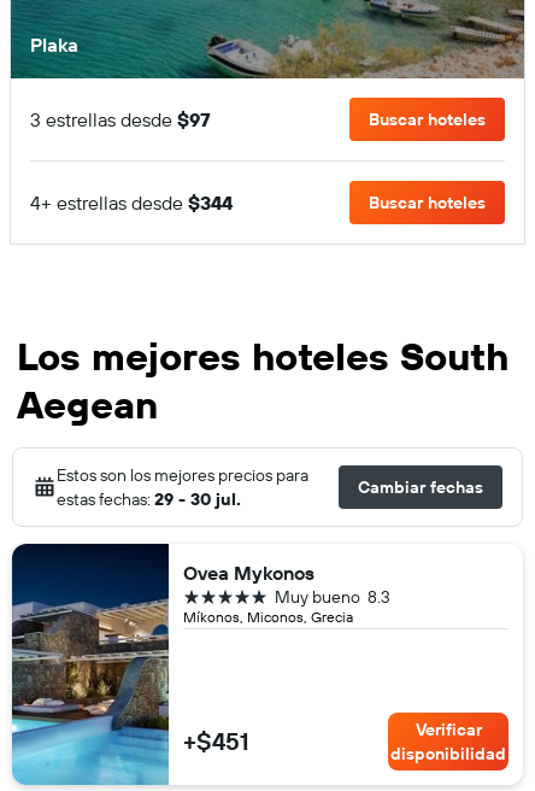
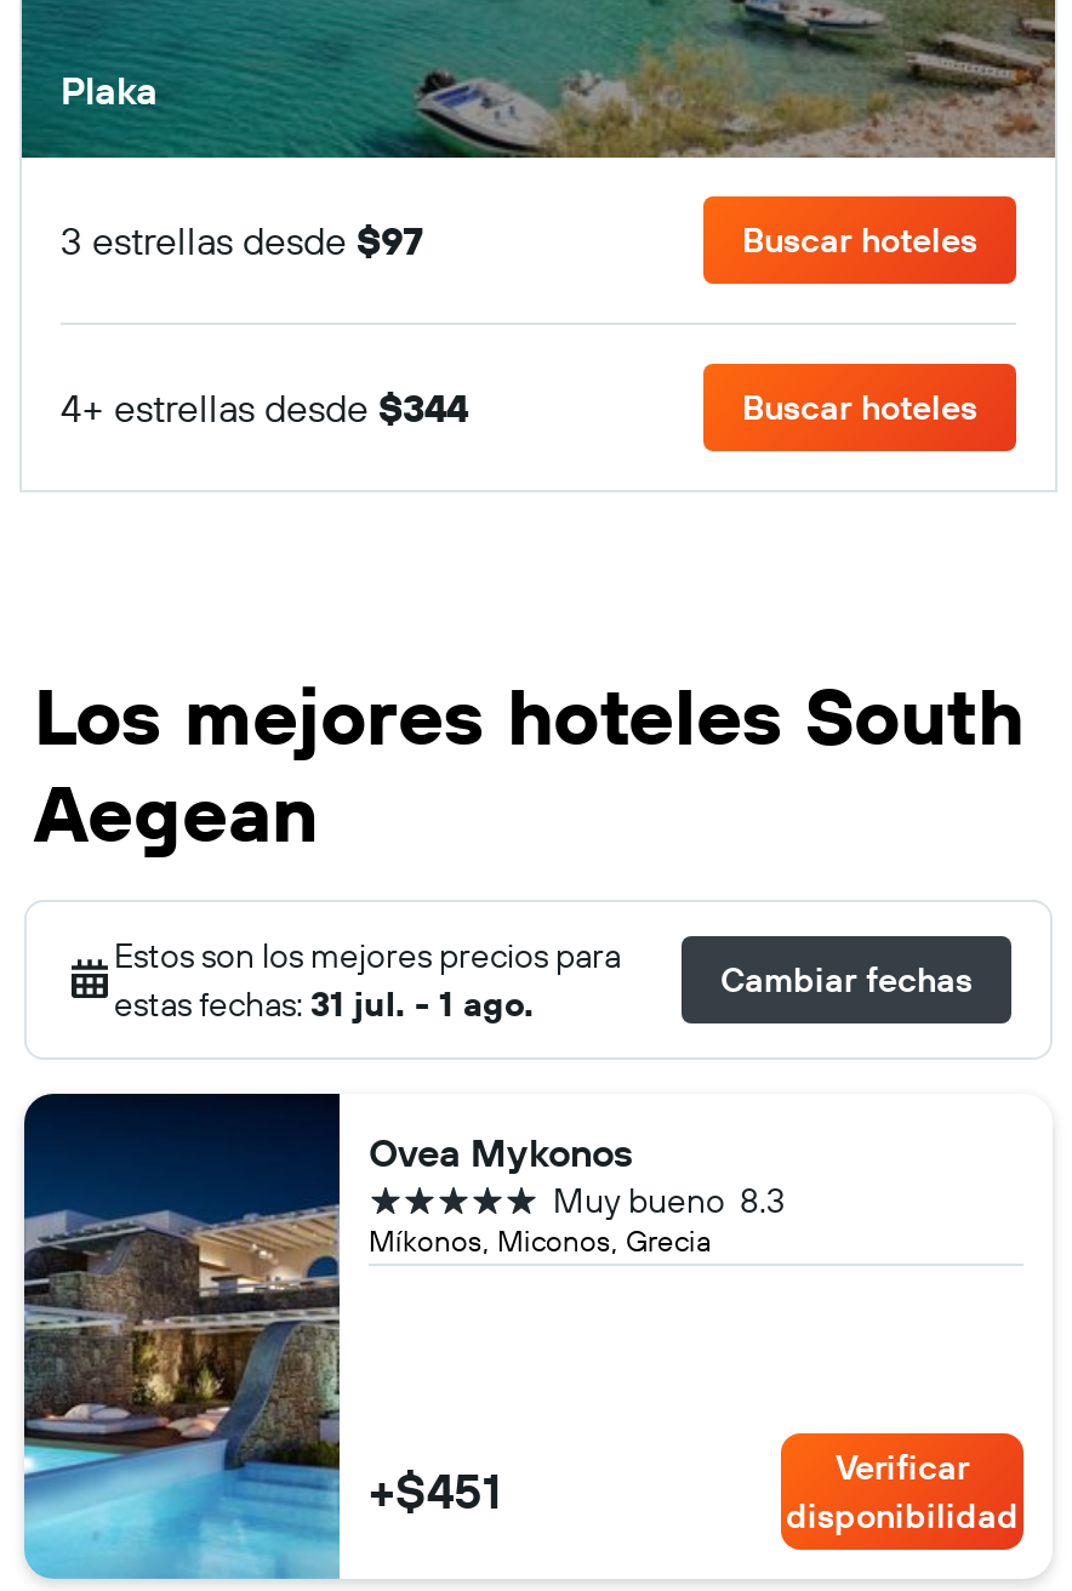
- estas fechas: 29 - 30 jul.
+ estas fechas: 31 jul. - 1 ago.
